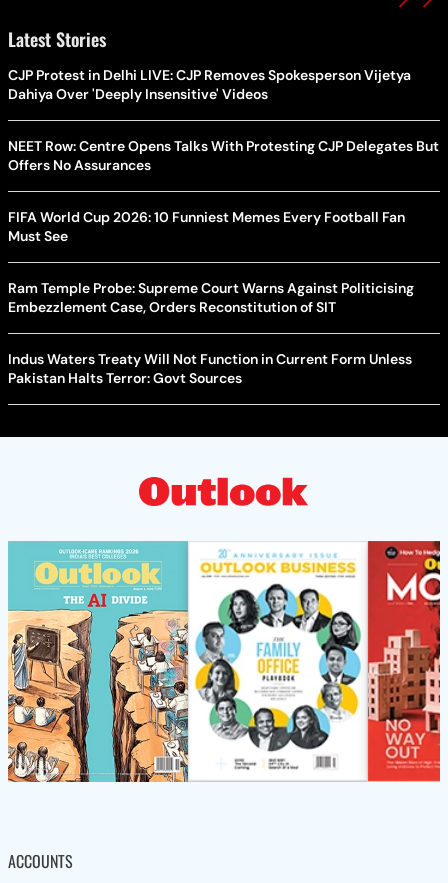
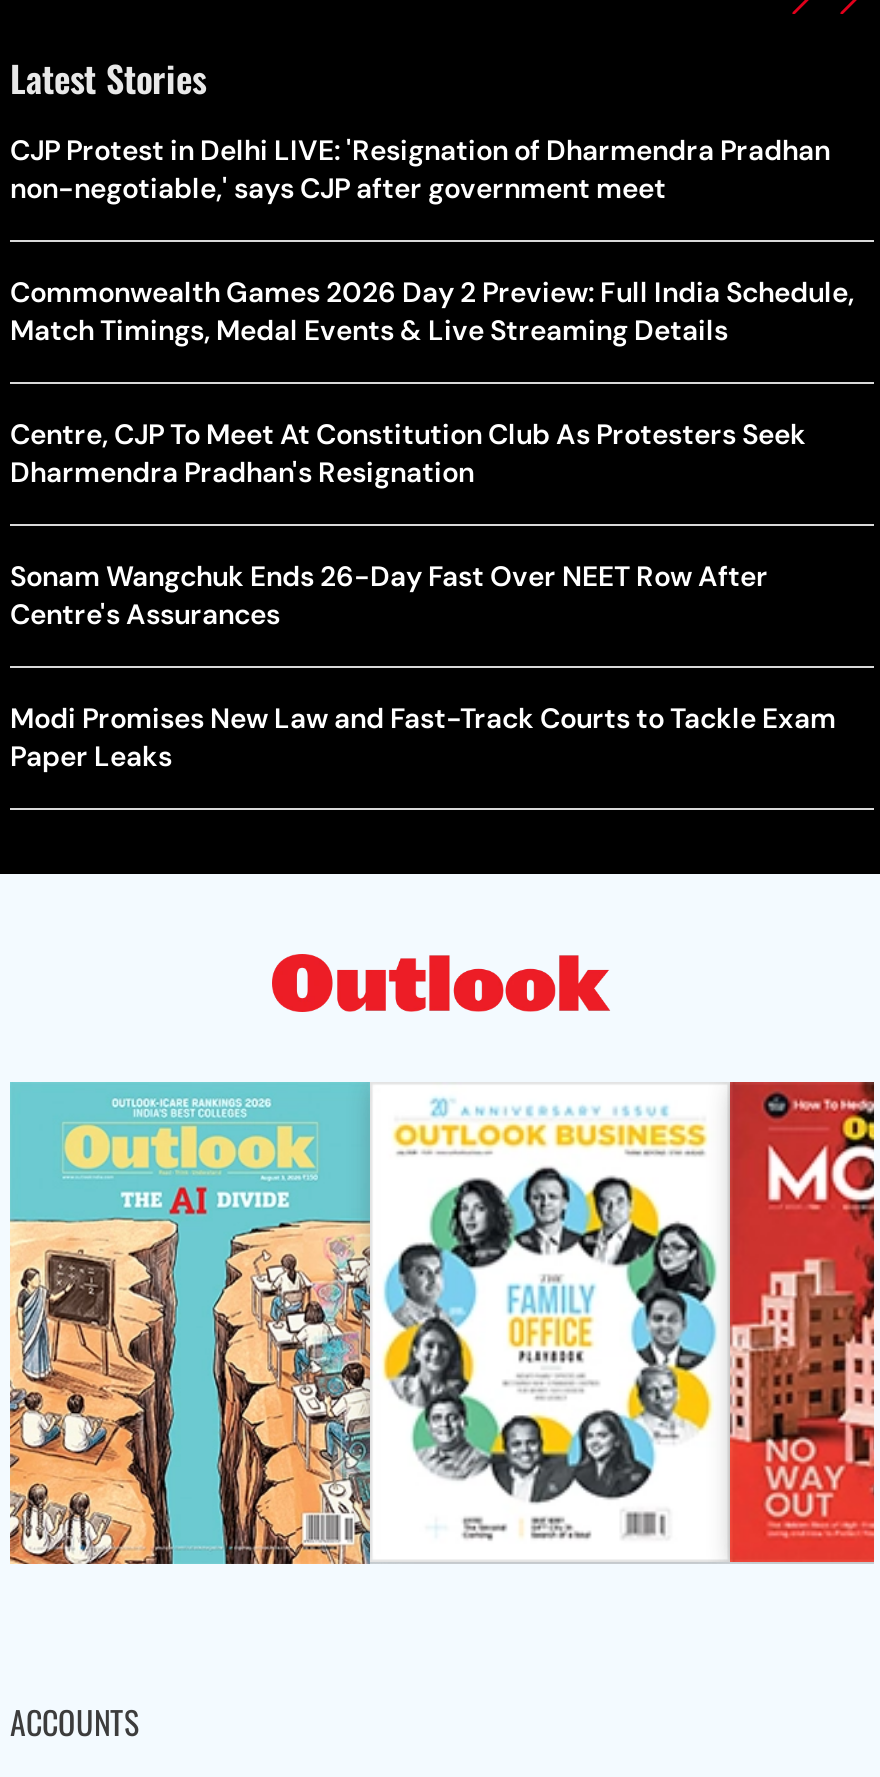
- CJP Protest in Delhi LIVE: CJP Removes Spokesperson Vijetya
- Dahiya Over 'Deeply Insensitive' Videos
+ CJP Protest in Delhi LIVE: 'Resignation of Dharmendra Pradhan
+ non-negotiable,' says CJP after government meet

- NEET Row: Centre Opens Talks With Protesting CJP Delegates But
- Offers No Assurances
+ Commonwealth Games 2026 Day 2 Preview: Full India Schedule,
+ Match Timings, Medal Events & Live Streaming Details

- FIFA World Cup 2026: 10 Funniest Memes Every Football Fan
- Must See
+ Centre, CJP To Meet At Constitution Club As Protesters Seek
+ Dharmendra Pradhan's Resignation

- Ram Temple Probe: Supreme Court Warns Against Politicising
- Embezzlement Case, Orders Reconstitution of SIT
+ Sonam Wangchuk Ends 26-Day Fast Over NEET Row After
+ Centre's Assurances

- Indus Waters Treaty Will Not Function in Current Form Unless
- Pakistan Halts Terror: Govt Sources
+ Modi Promises New Law and Fast-Track Courts to Tackle Exam
+ Paper Leaks
